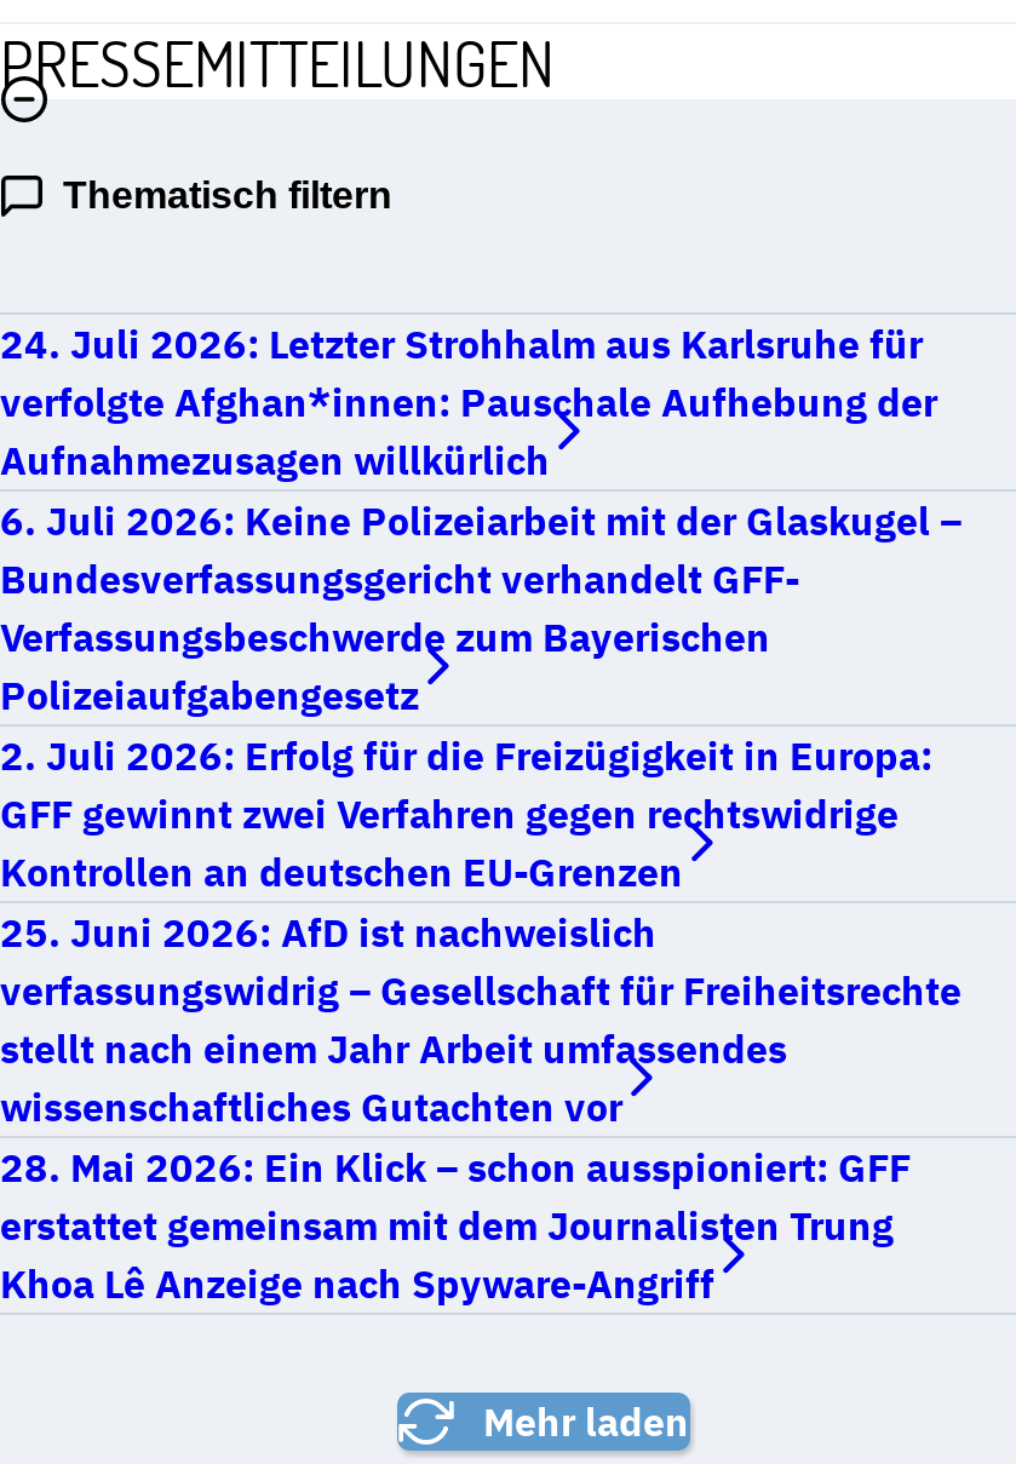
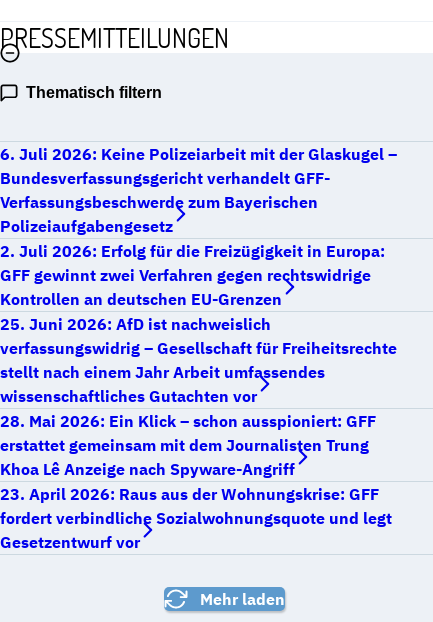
- 24. Juli 2026: Letzter Strohhalm aus Karlsruhe für
- verfolgte Afghan*innen: Pauschale Aufhebung der
- Aufnahmezusagen willkürlich

moved up: 6. Juli 2026: Keine Polizeiarbeit mit der Glaskugel – | Bundesverfassungsgericht verhandelt GFF- | Verfassungsbeschwerde zum Bayerischen | ... | erstattet gemeinsam mit dem Journalisten Trung | Khoa Lê Anzeige nach Spyware-Angriff

+ 23. April 2026: Raus aus der Wohnungskrise: GFF
+ fordert verbindliche Sozialwohnungsquote und legt
+ Gesetzentwurf vor
